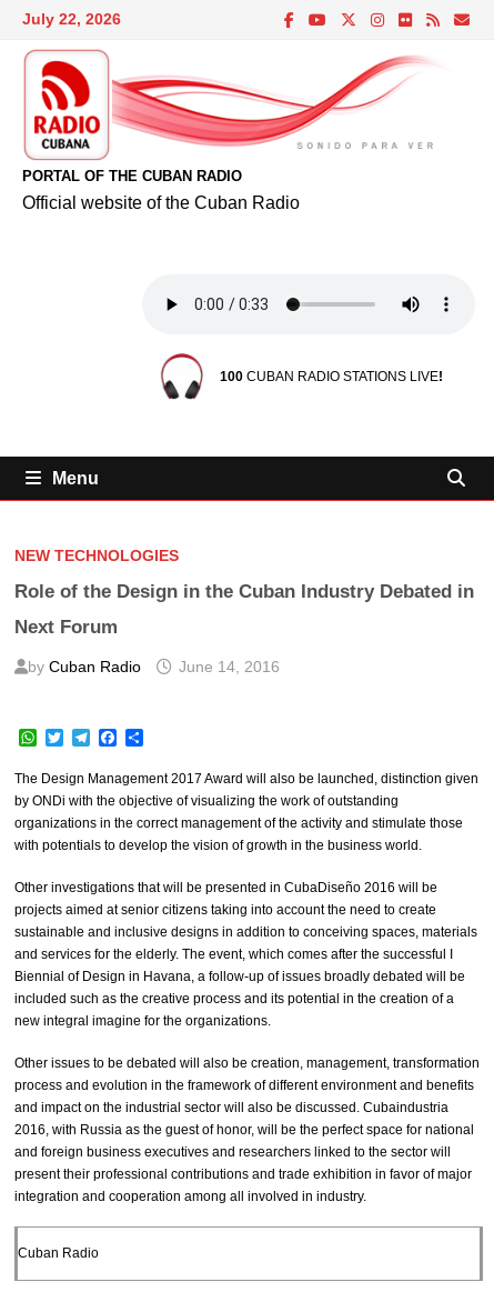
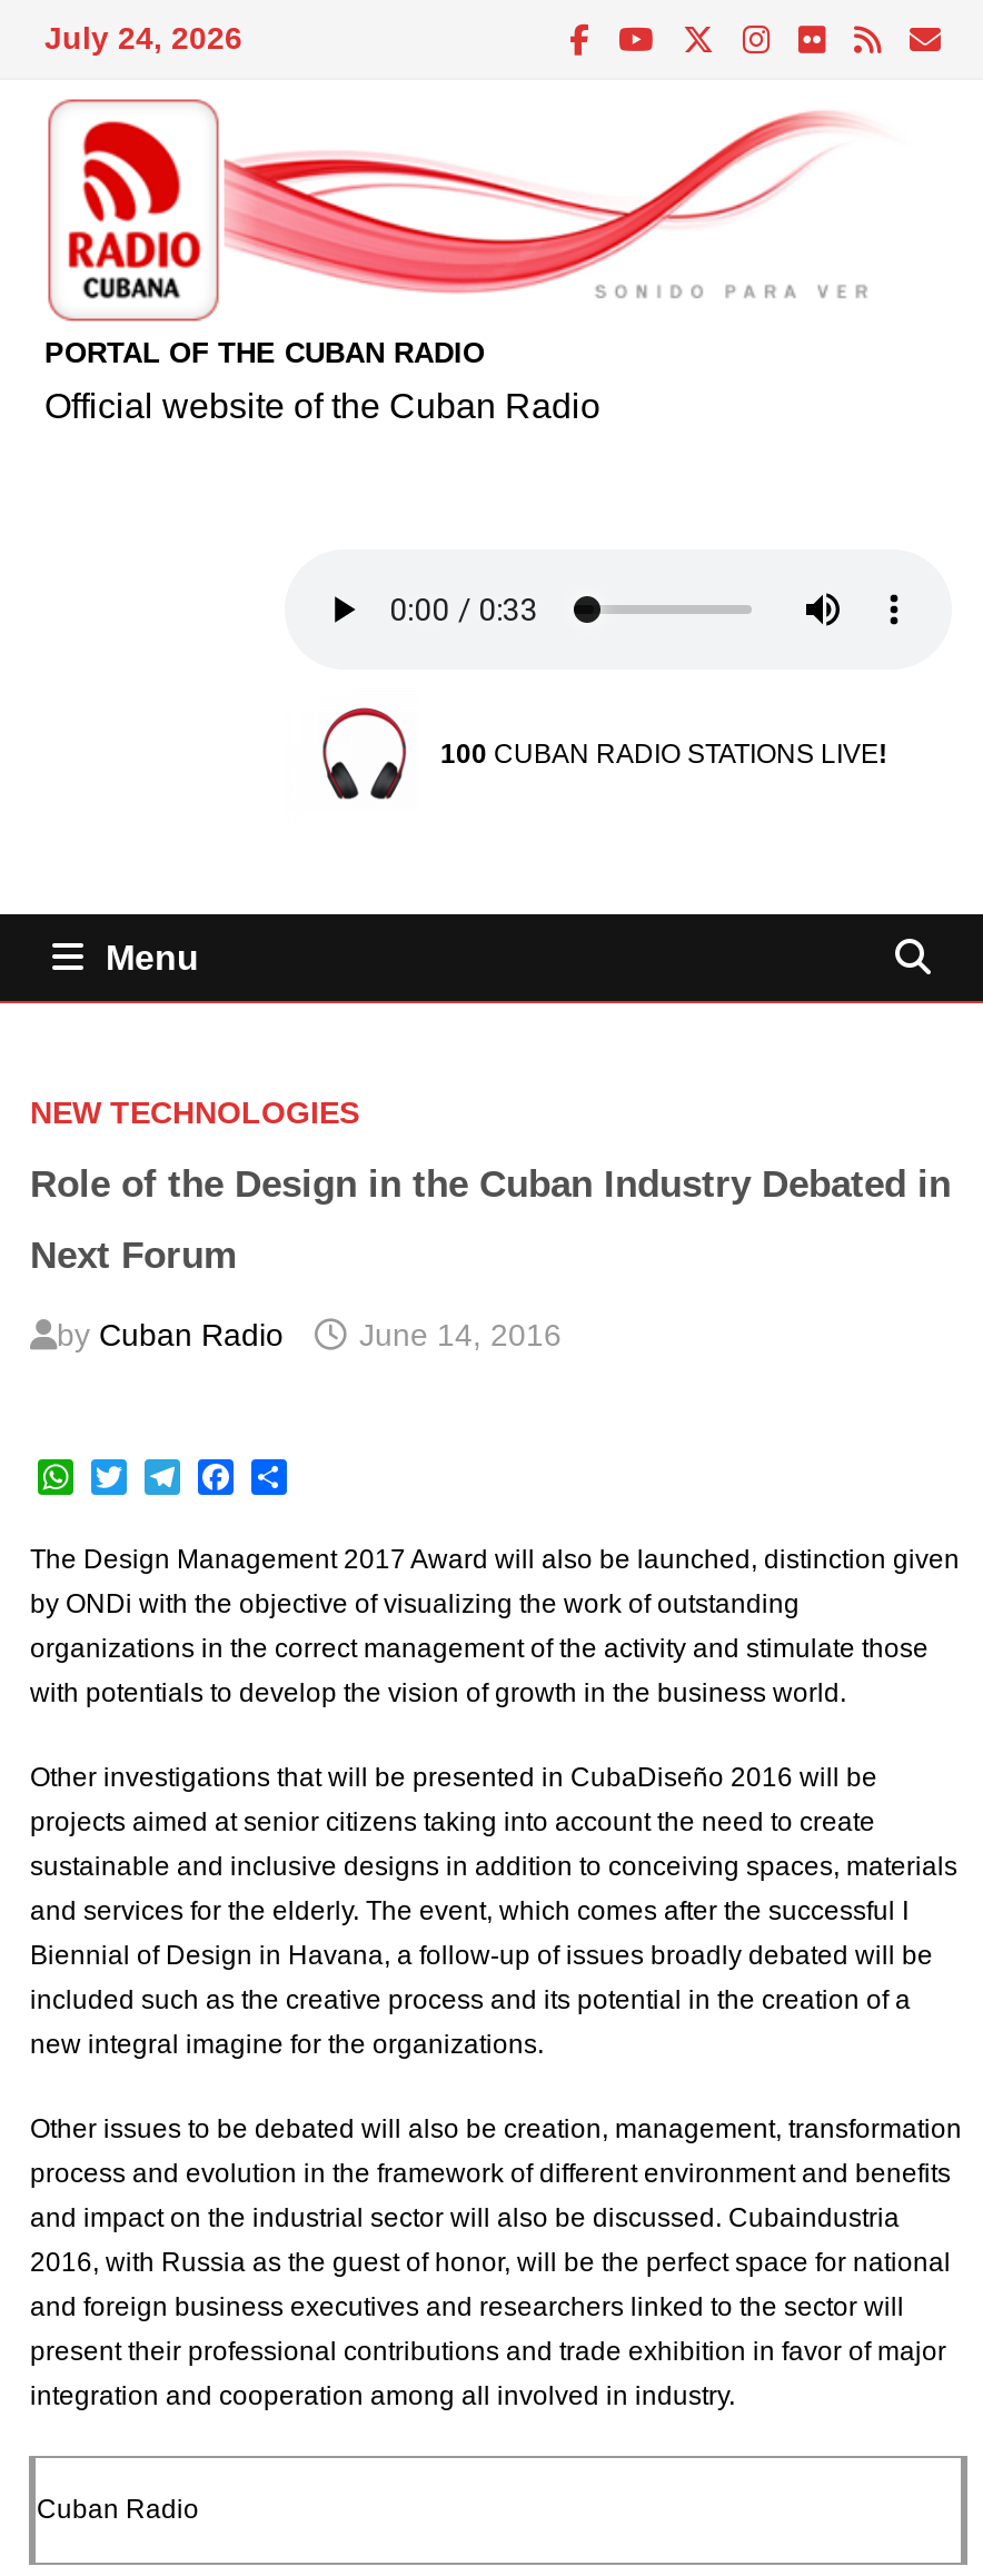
- July 22, 2026
+ July 24, 2026
